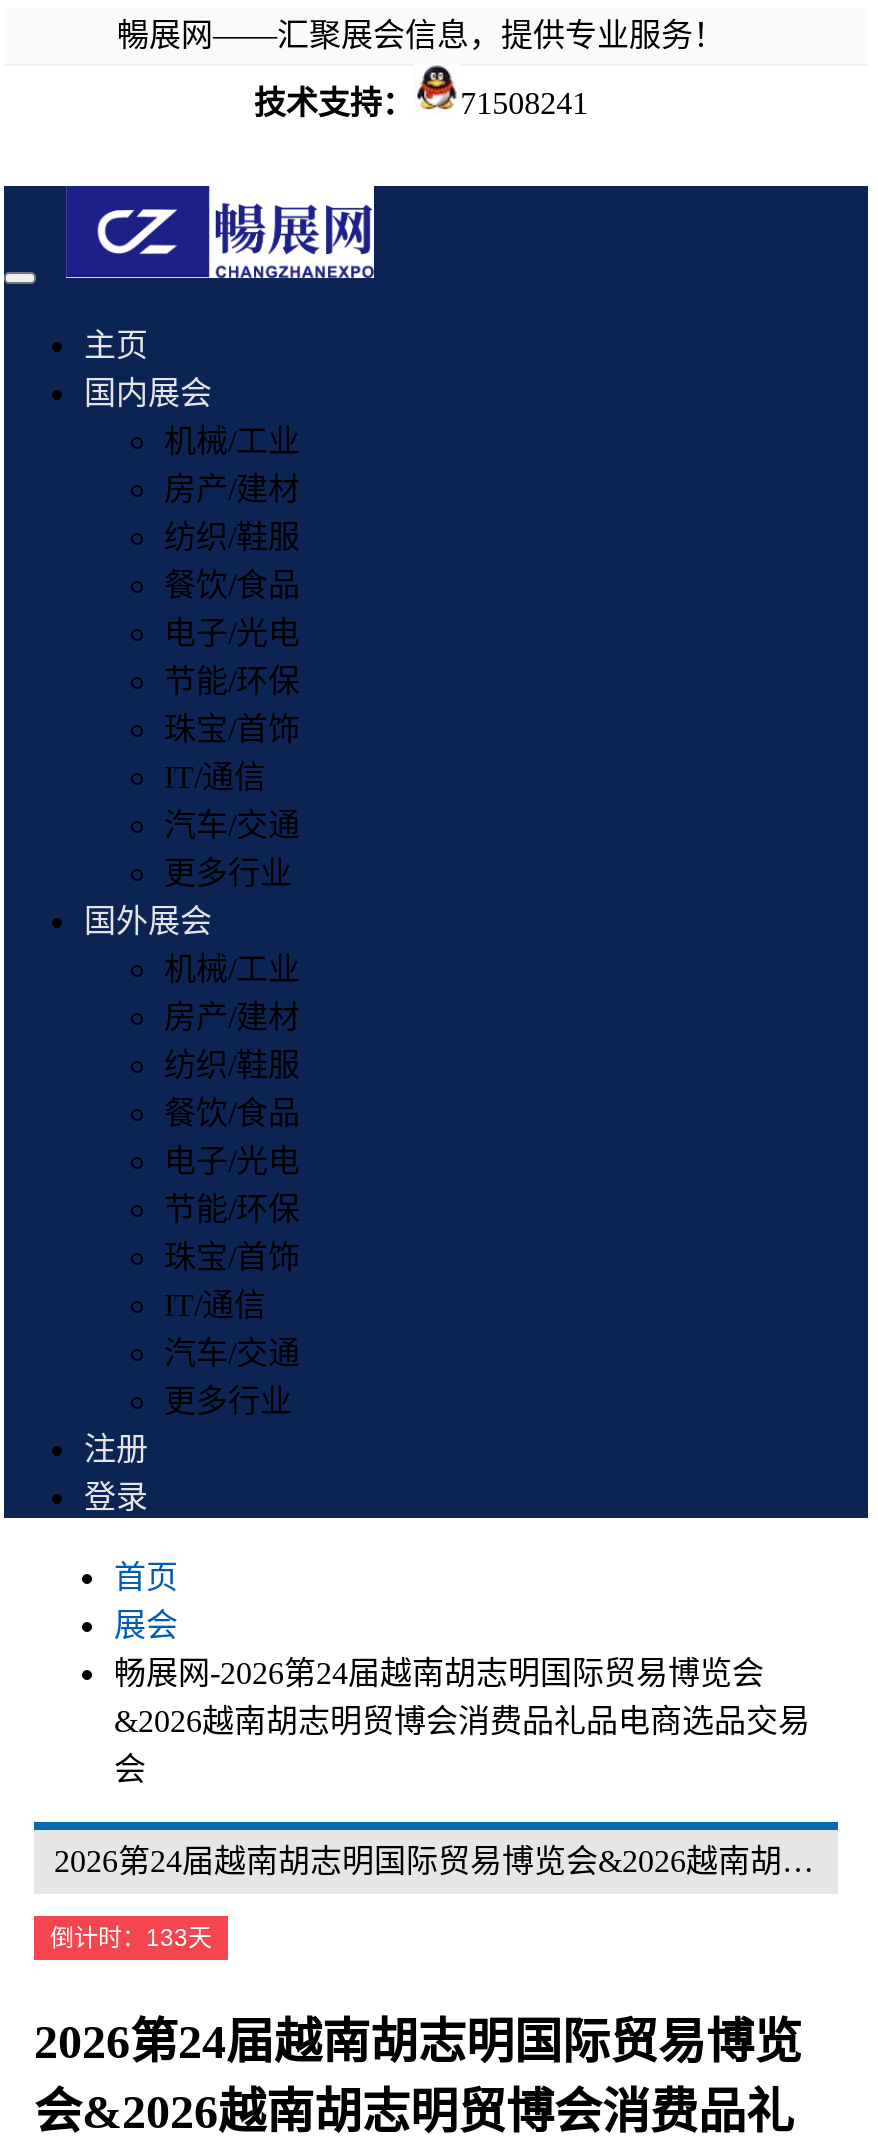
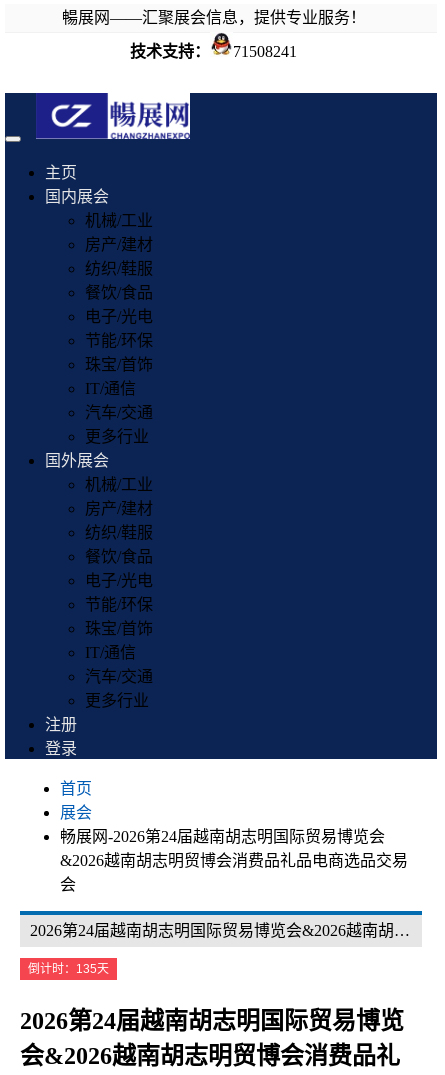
- 倒计时：133天
+ 倒计时：135天
